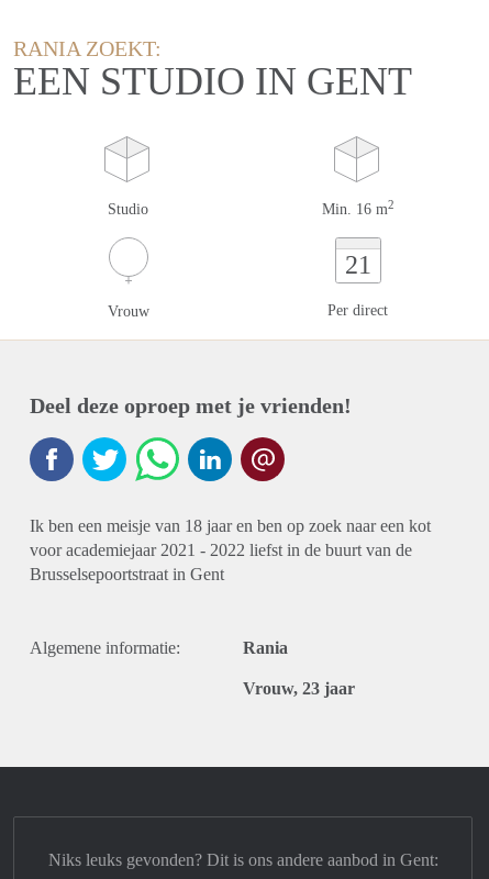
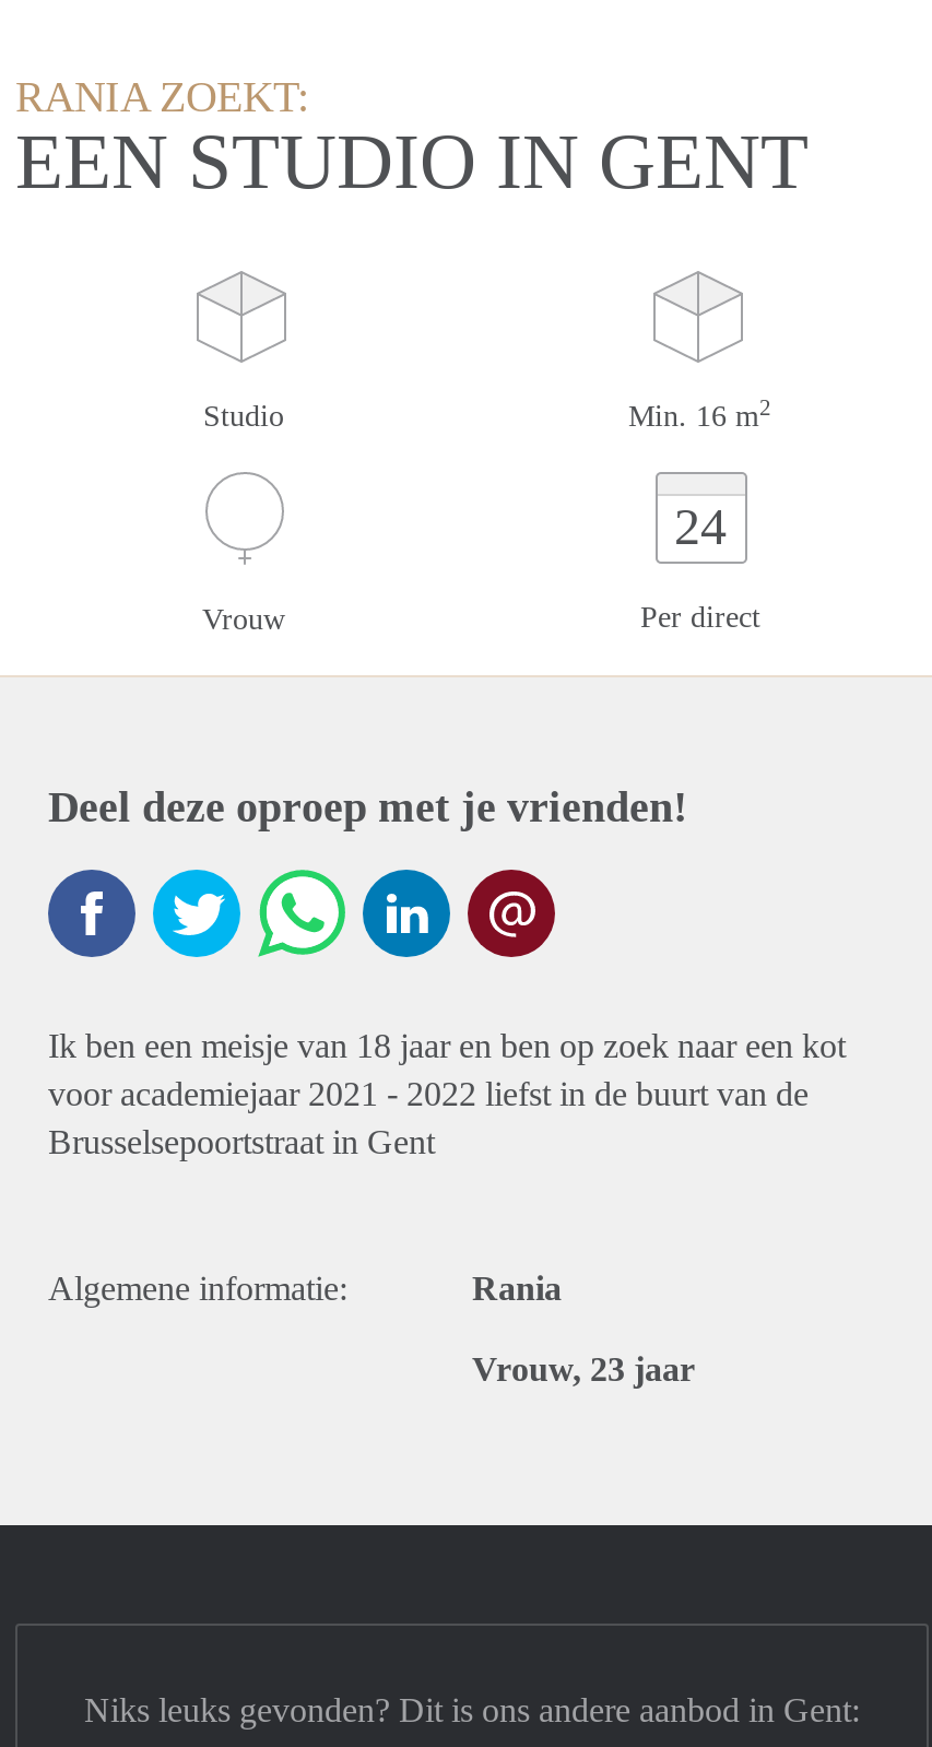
- 21
+ 24
